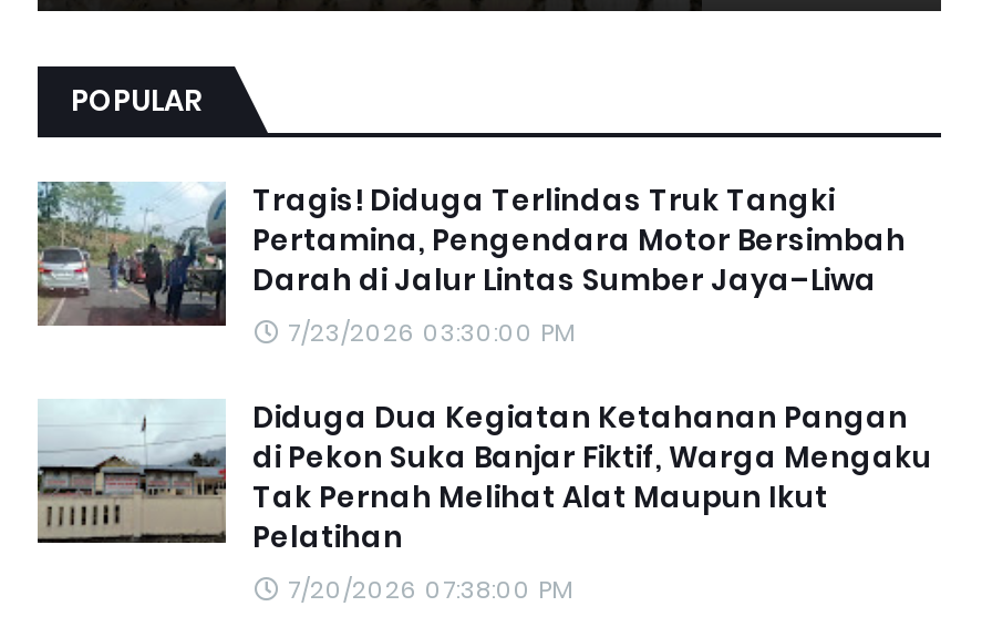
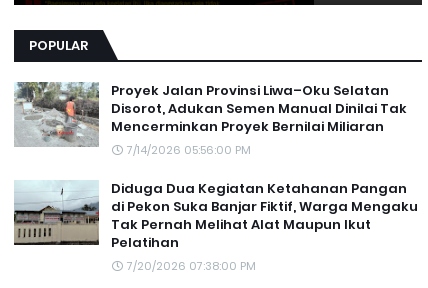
- [image]
- Tragis! Diduga Terlindas Truk Tangki
- Pertamina, Pengendara Motor Bersimbah
- Darah di Jalur Lintas Sumber Jaya–Liwa
- 7/23/2026 03:30:00 PM
+ [image]
+ Proyek Jalan Provinsi Liwa–Oku Selatan
+ Disorot, Adukan Semen Manual Dinilai Tak
+ Mencerminkan Proyek Bernilai Miliaran
+ 7/14/2026 05:56:00 PM
